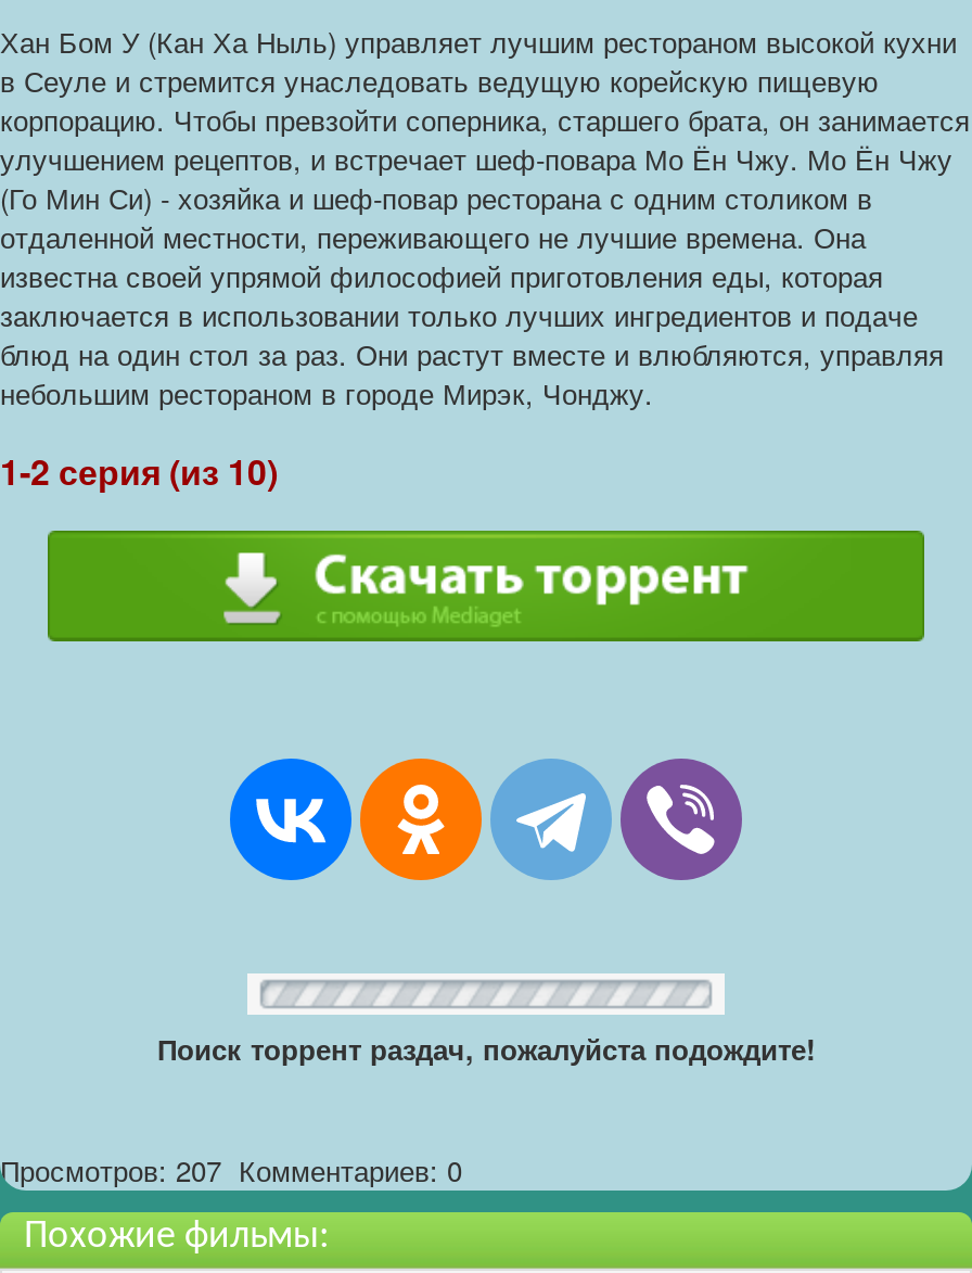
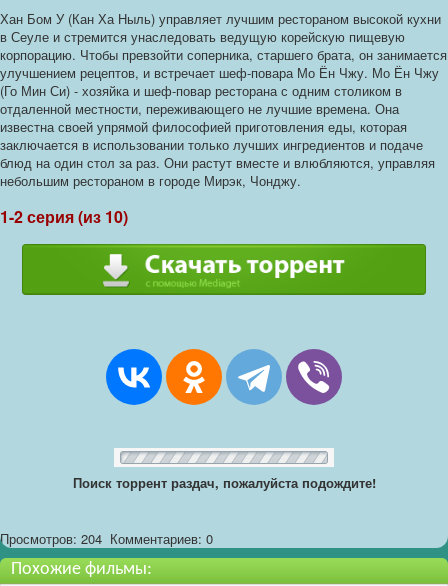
- Просмотров: 207 Комментариев: 0
+ Просмотров: 204 Комментариев: 0
